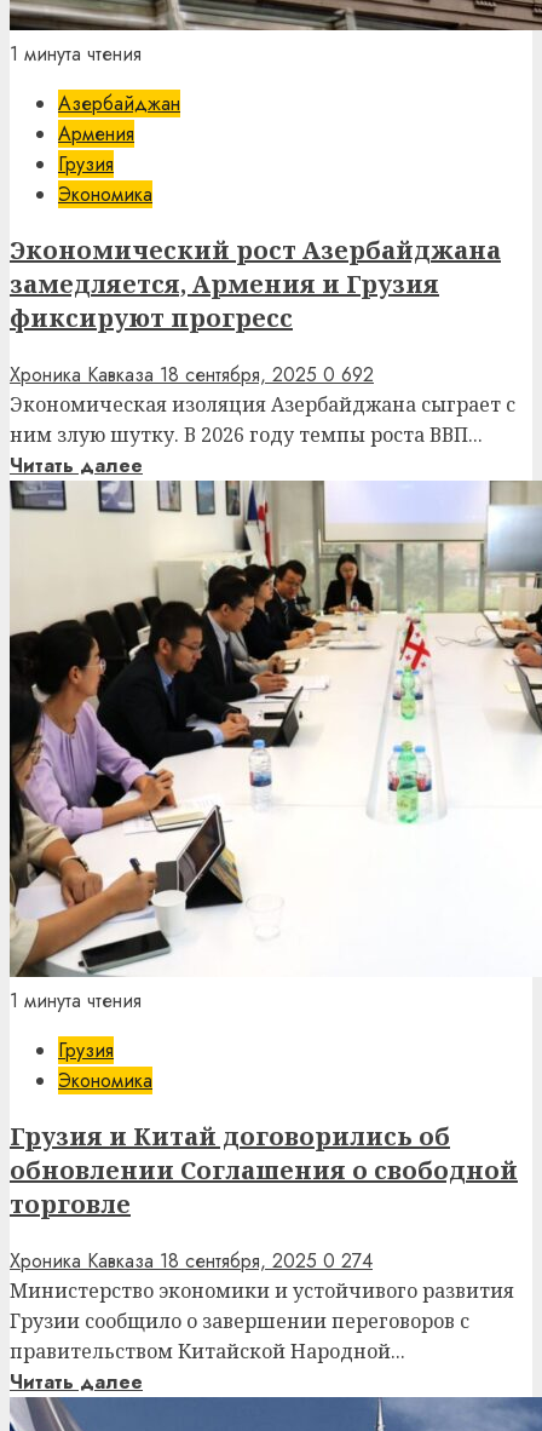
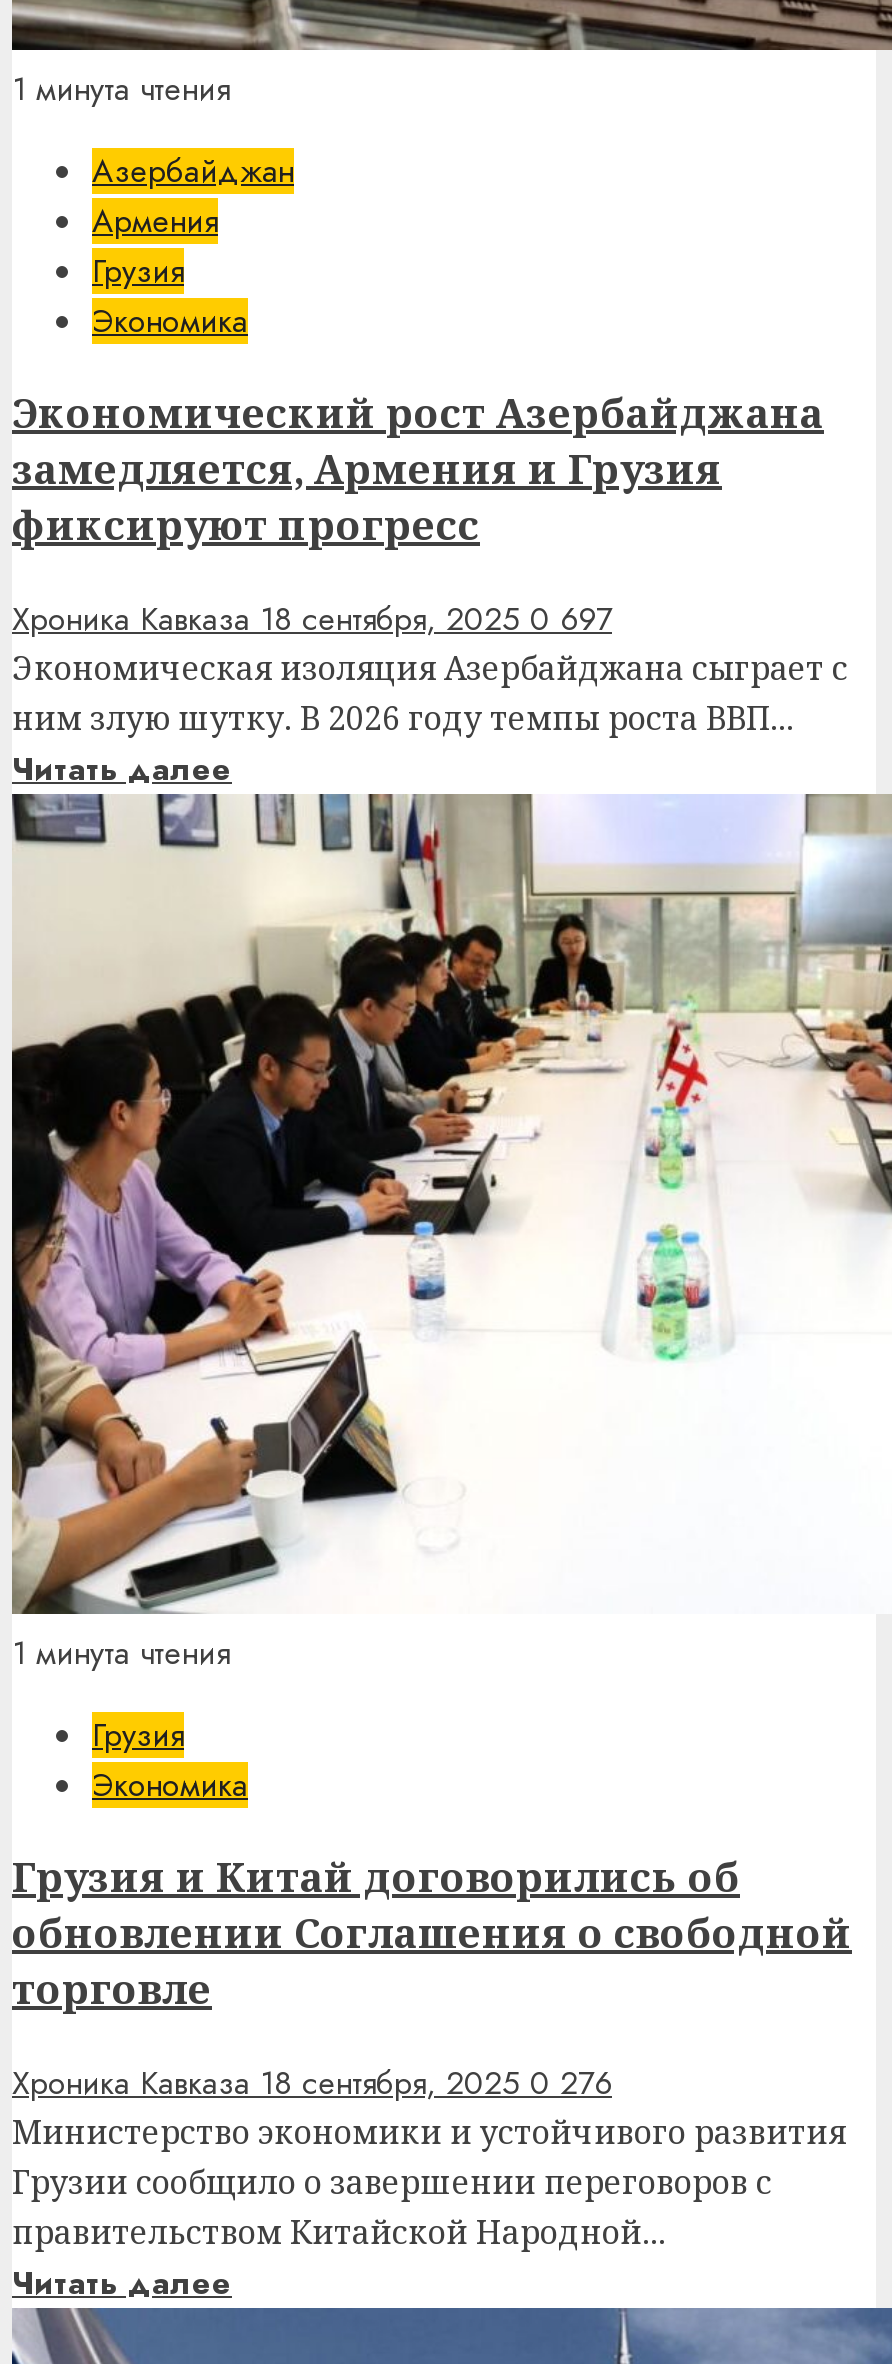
- Хроника Кавказа 18 сентября, 2025 0 692
+ Хроника Кавказа 18 сентября, 2025 0 697

- Хроника Кавказа 18 сентября, 2025 0 274
+ Хроника Кавказа 18 сентября, 2025 0 276
